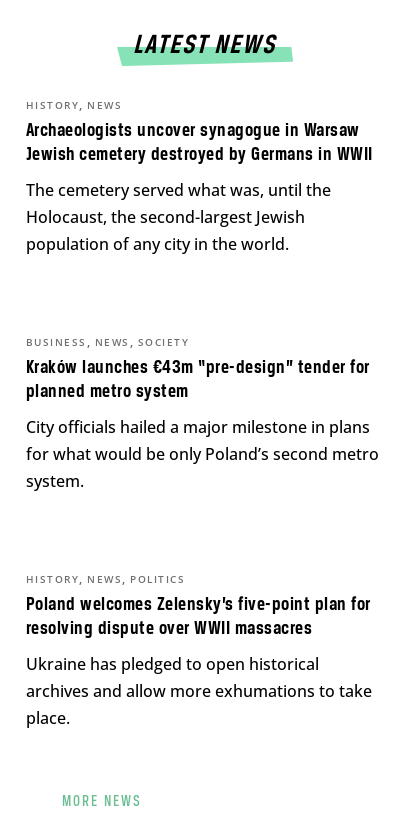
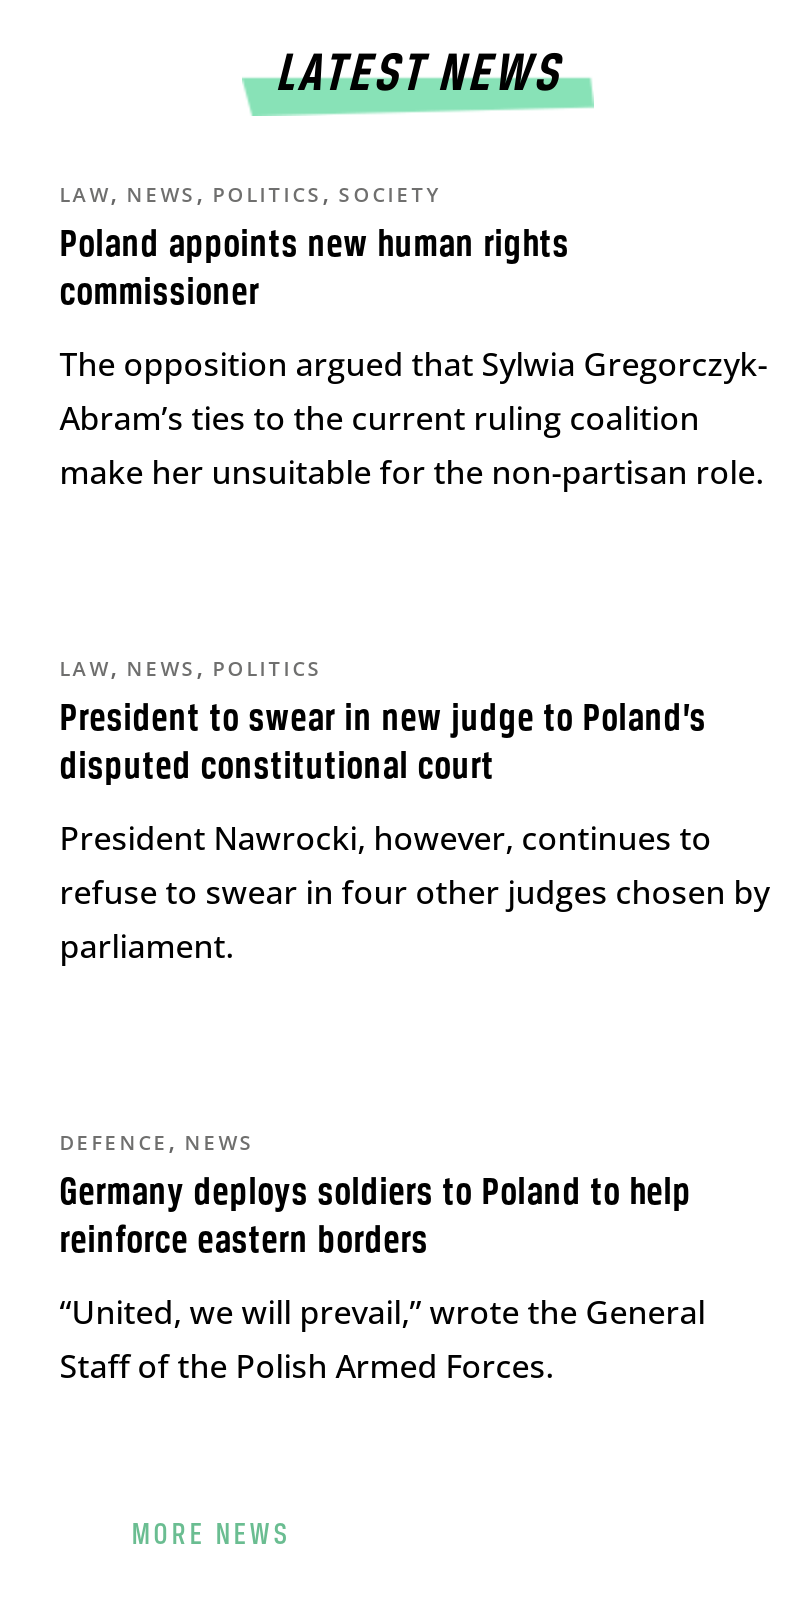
- HISTORY, NEWS
+ LAW, NEWS, POLITICS, SOCIETY

- Archaeologists uncover synagogue in Warsaw
- Jewish cemetery destroyed by Germans in WWII
+ Poland appoints new human rights
+ commissioner

- The cemetery served what was, until the
- Holocaust, the second-largest Jewish
- population of any city in the world.
+ The opposition argued that Sylwia Gregorczyk-
+ Abram’s ties to the current ruling coalition
+ make her unsuitable for the non-partisan role.

- BUSINESS, NEWS, SOCIETY
+ LAW, NEWS, POLITICS

- Kraków launches €43m “pre-design” tender for
- planned metro system
+ President to swear in new judge to Poland’s
+ disputed constitutional court

- City officials hailed a major milestone in plans
- for what would be only Poland’s second metro
- system.
+ President Nawrocki, however, continues to
+ refuse to swear in four other judges chosen by
+ parliament.

- HISTORY, NEWS, POLITICS
+ DEFENCE, NEWS

- Poland welcomes Zelensky’s five-point plan for
- resolving dispute over WWII massacres
+ Germany deploys soldiers to Poland to help
+ reinforce eastern borders

- Ukraine has pledged to open historical
- archives and allow more exhumations to take
- place.
+ “United, we will prevail,” wrote the General
+ Staff of the Polish Armed Forces.
